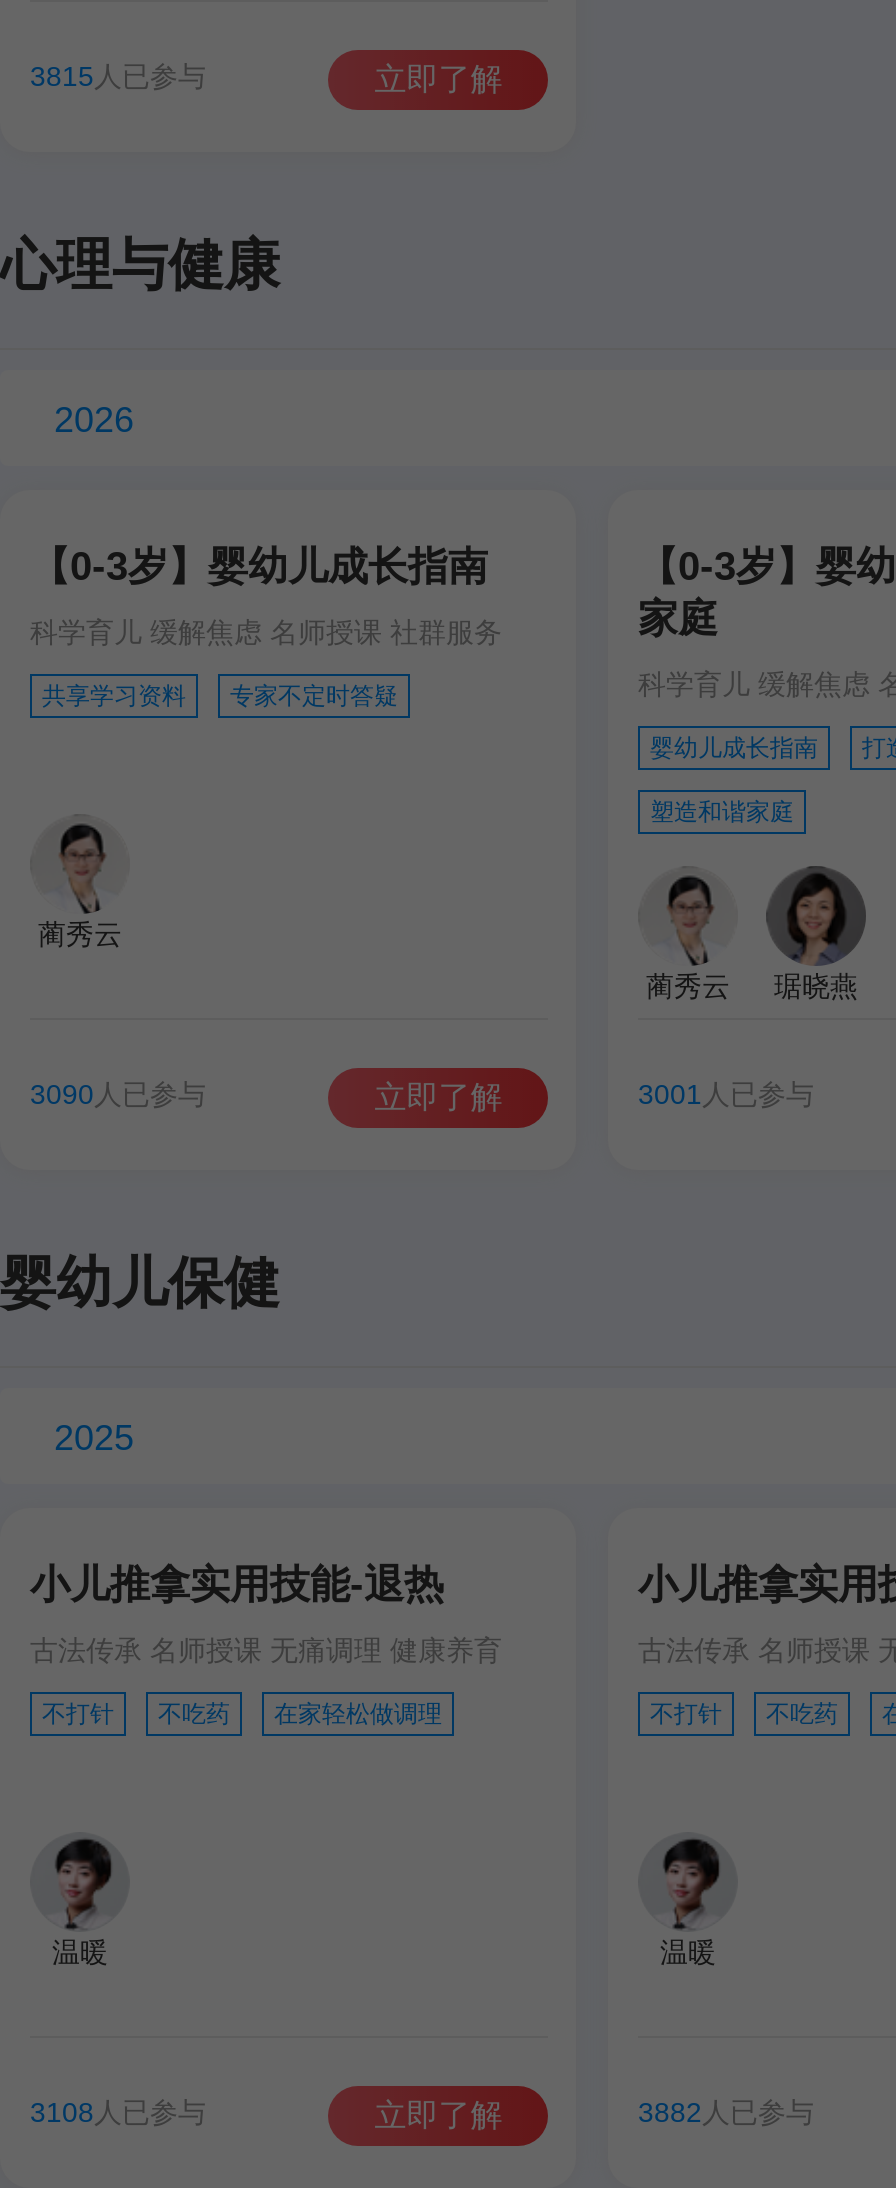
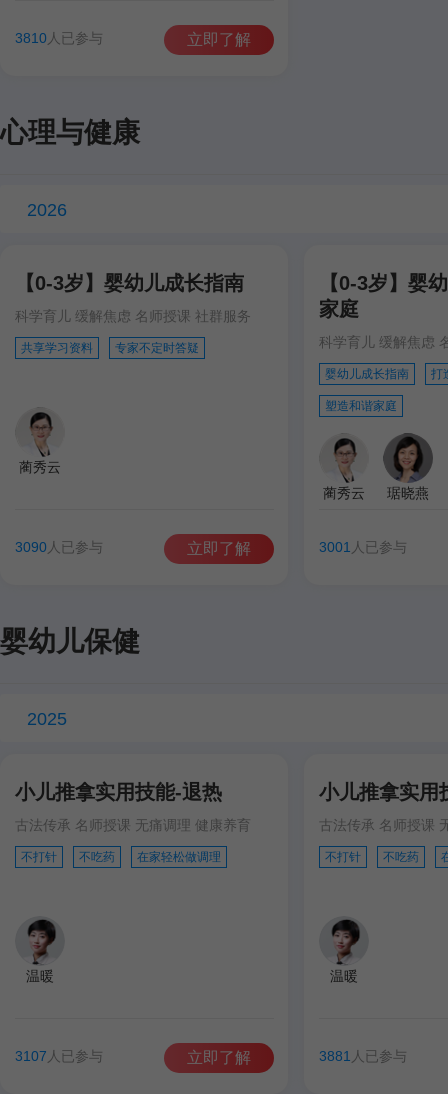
- 3815人已参与
+ 3810人已参与

- 3108人已参与
+ 3107人已参与

- 3882人已参与
+ 3881人已参与
